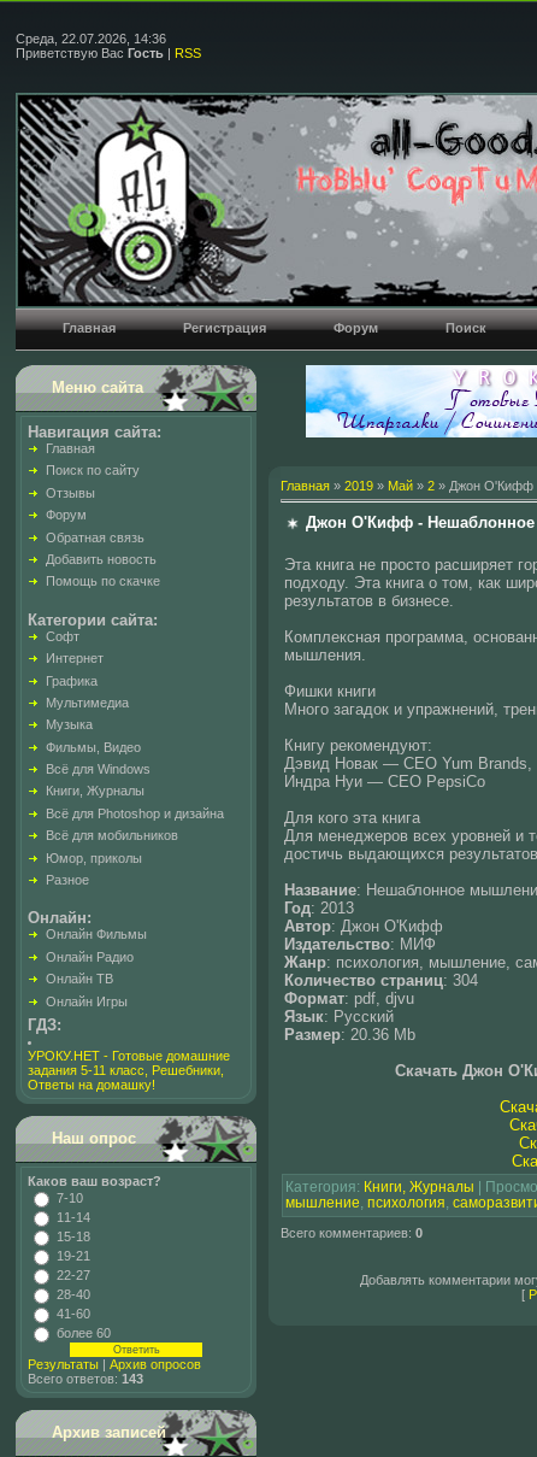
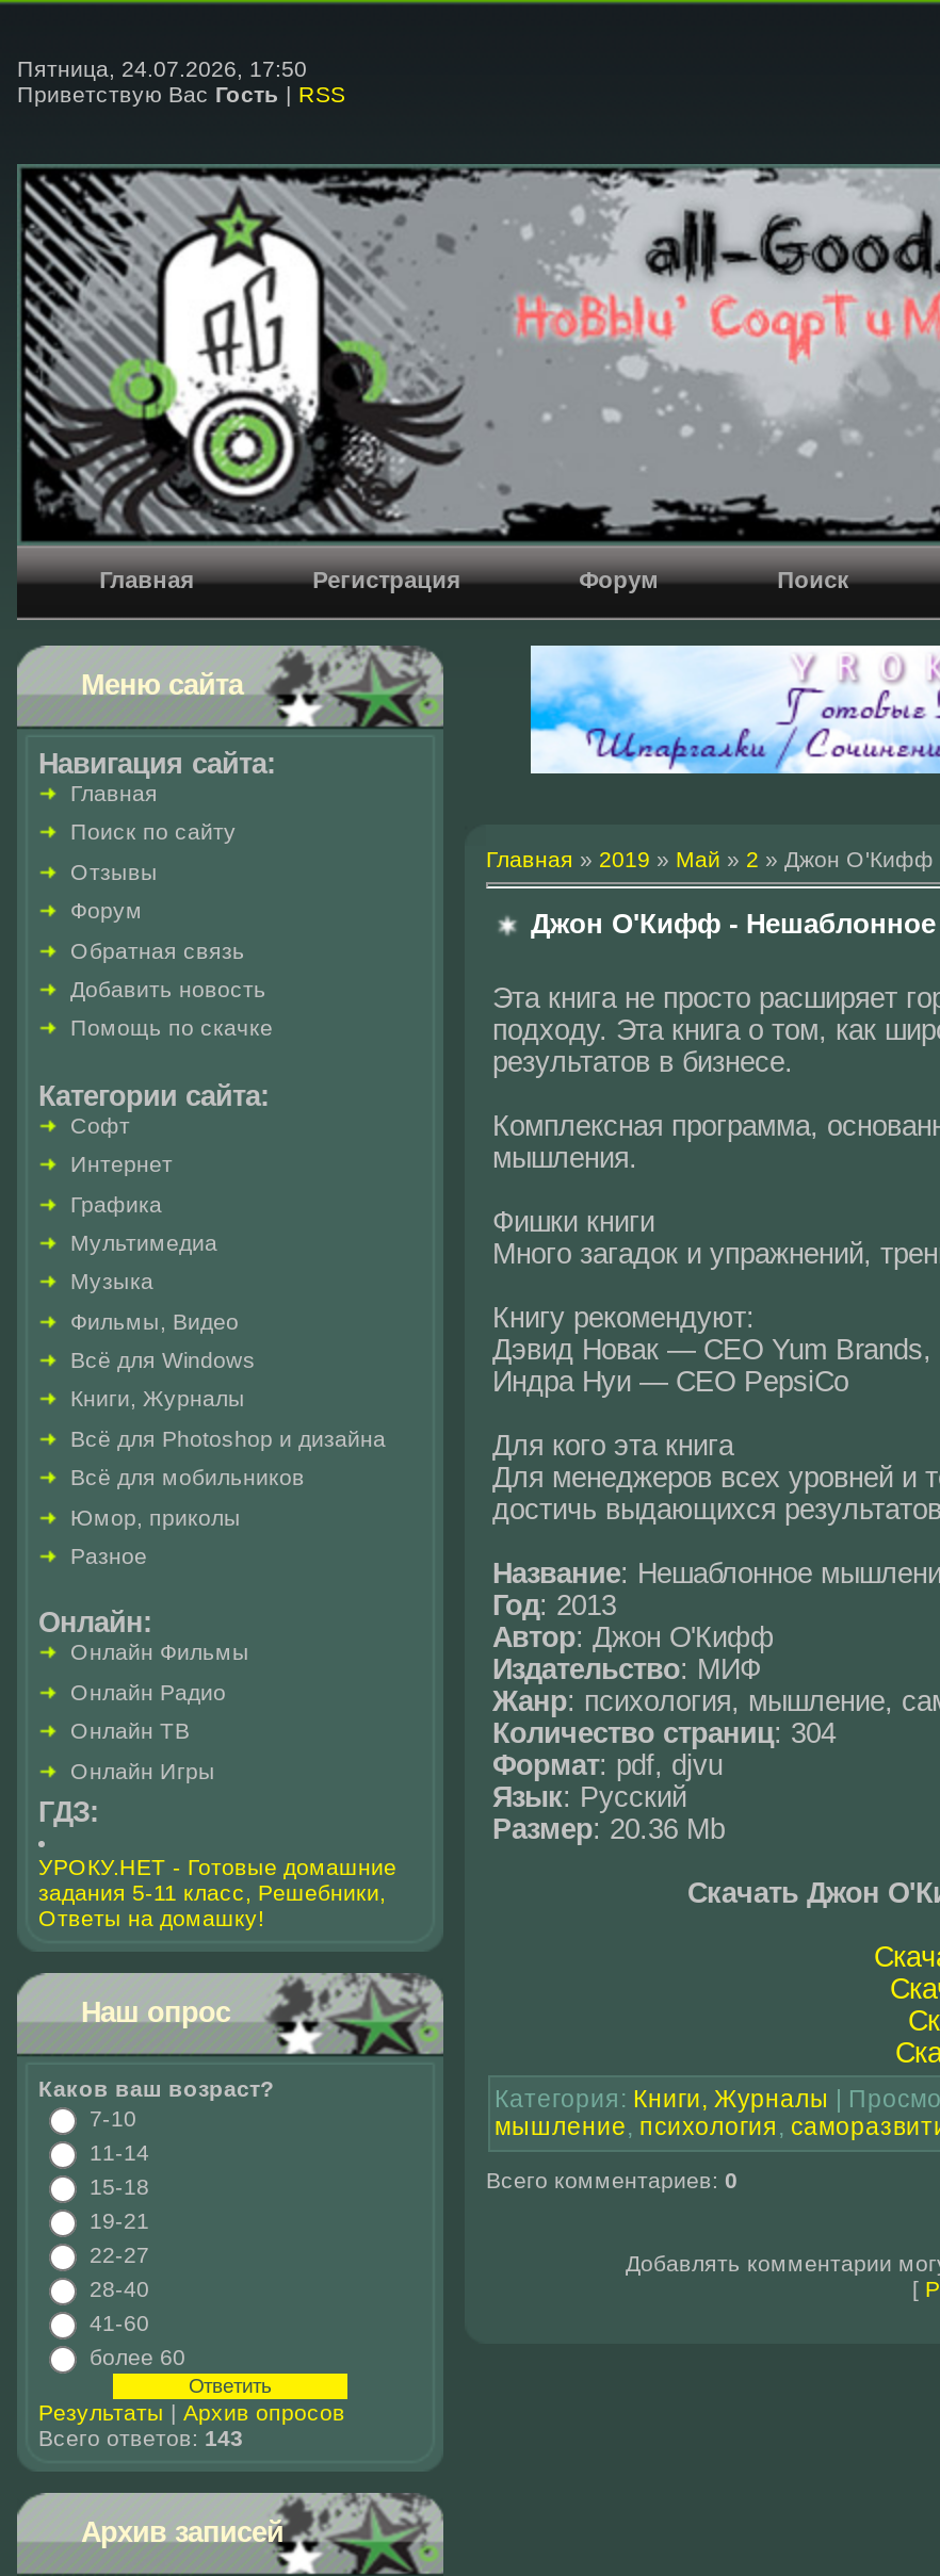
- Среда, 22.07.2026, 14:36
+ Пятница, 24.07.2026, 17:50
